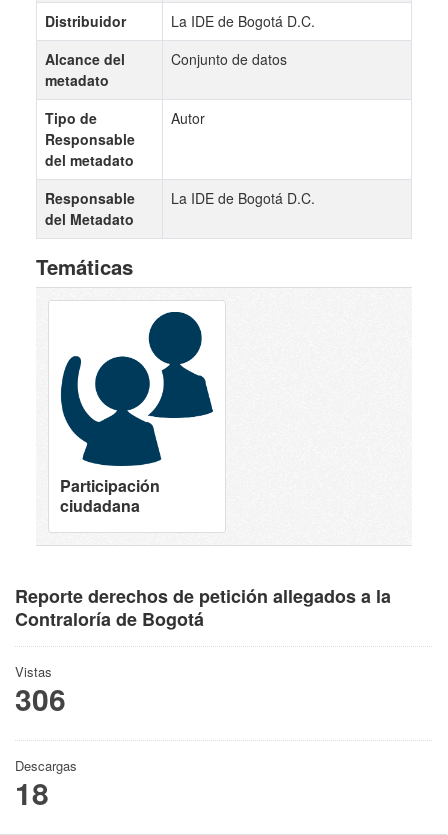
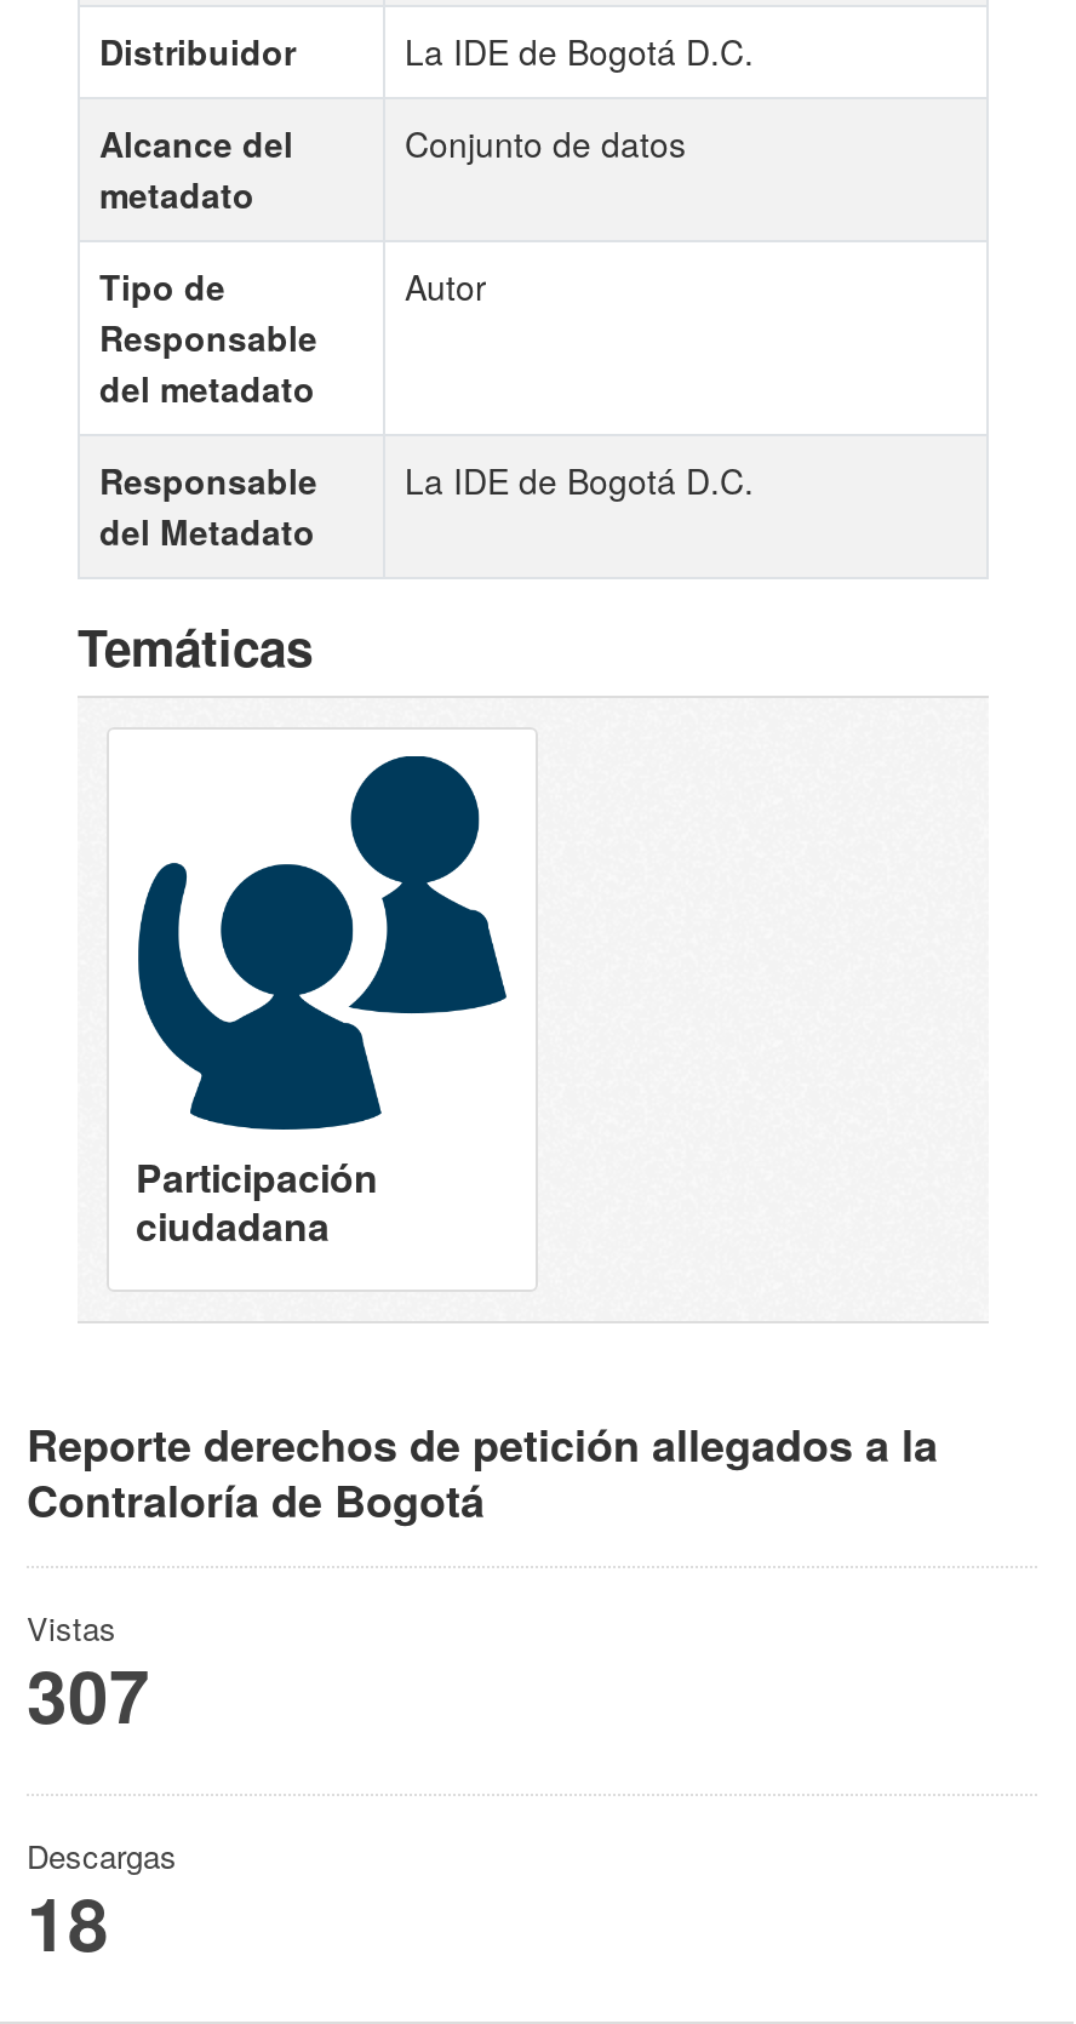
- 306
+ 307
